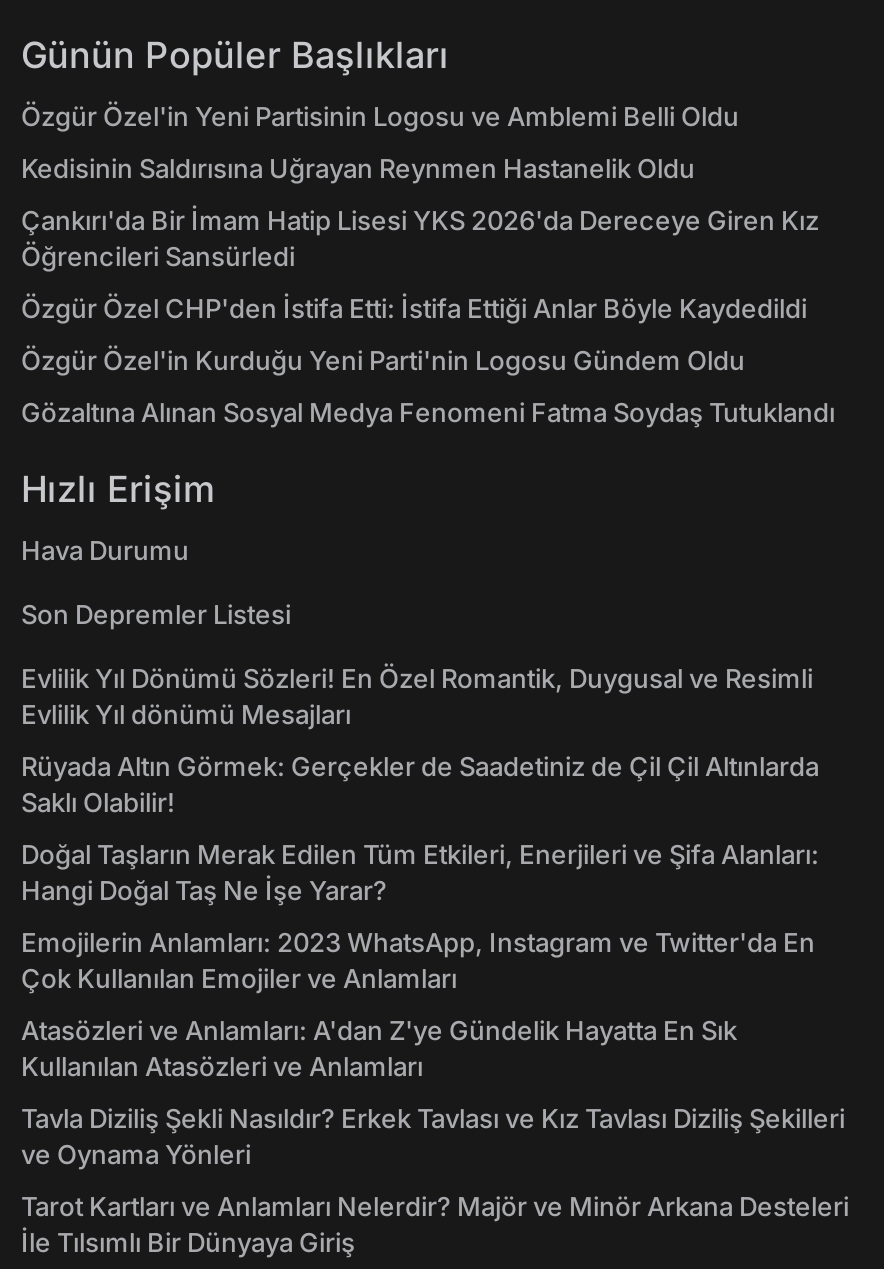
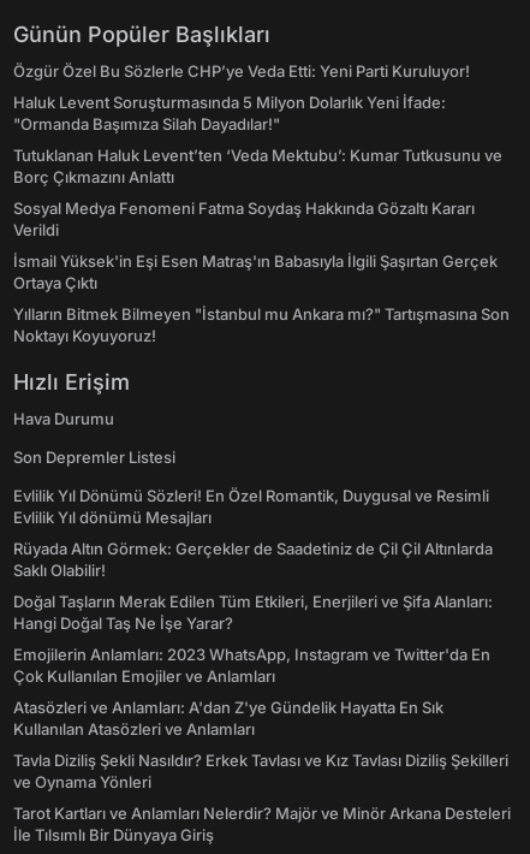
- Özgür Özel'in Yeni Partisinin Logosu ve Amblemi Belli Oldu
+ Özgür Özel Bu Sözlerle CHP’ye Veda Etti: Yeni Parti Kuruluyor!

- Kedisinin Saldırısına Uğrayan Reynmen Hastanelik Oldu
+ Haluk Levent Soruşturmasında 5 Milyon Dolarlık Yeni İfade:
+ "Ormanda Başımıza Silah Dayadılar!"

- Çankırı'da Bir İmam Hatip Lisesi YKS 2026'da Dereceye Giren Kız
- Öğrencileri Sansürledi
+ Tutuklanan Haluk Levent’ten ‘Veda Mektubu’: Kumar Tutkusunu ve
+ Borç Çıkmazını Anlattı

- Özgür Özel CHP'den İstifa Etti: İstifa Ettiği Anlar Böyle Kaydedildi
+ Sosyal Medya Fenomeni Fatma Soydaş Hakkında Gözaltı Kararı
+ Verildi

- Özgür Özel'in Kurduğu Yeni Parti'nin Logosu Gündem Oldu
+ İsmail Yüksek'in Eşi Esen Matraş'ın Babasıyla İlgili Şaşırtan Gerçek
+ Ortaya Çıktı

- Gözaltına Alınan Sosyal Medya Fenomeni Fatma Soydaş Tutuklandı
+ Yılların Bitmek Bilmeyen "İstanbul mu Ankara mı?" Tartışmasına Son
+ Noktayı Koyuyoruz!
